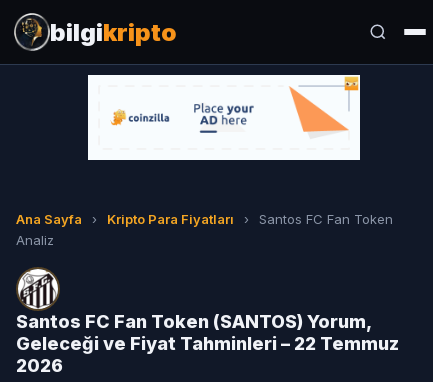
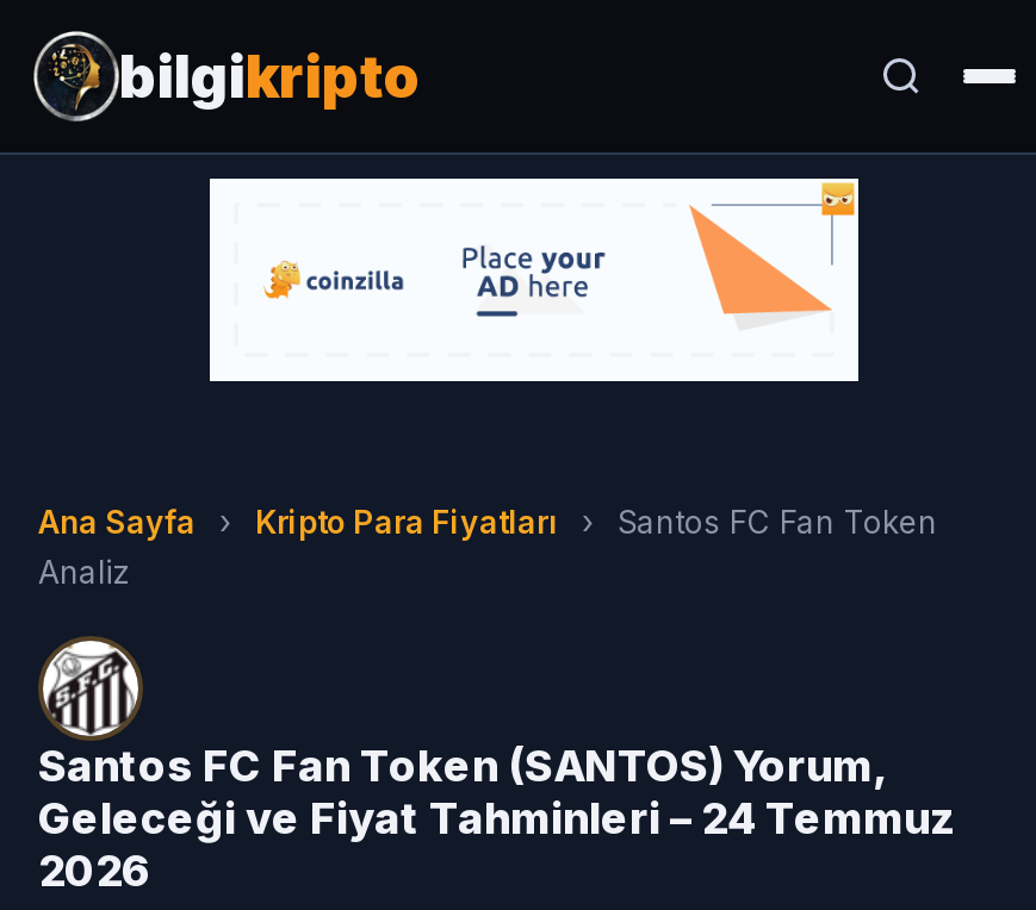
- Geleceği ve Fiyat Tahminleri – 22 Temmuz
+ Geleceği ve Fiyat Tahminleri – 24 Temmuz
